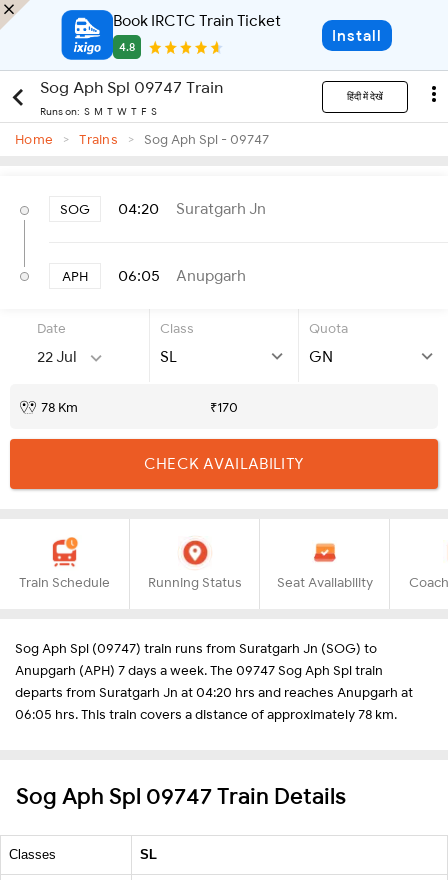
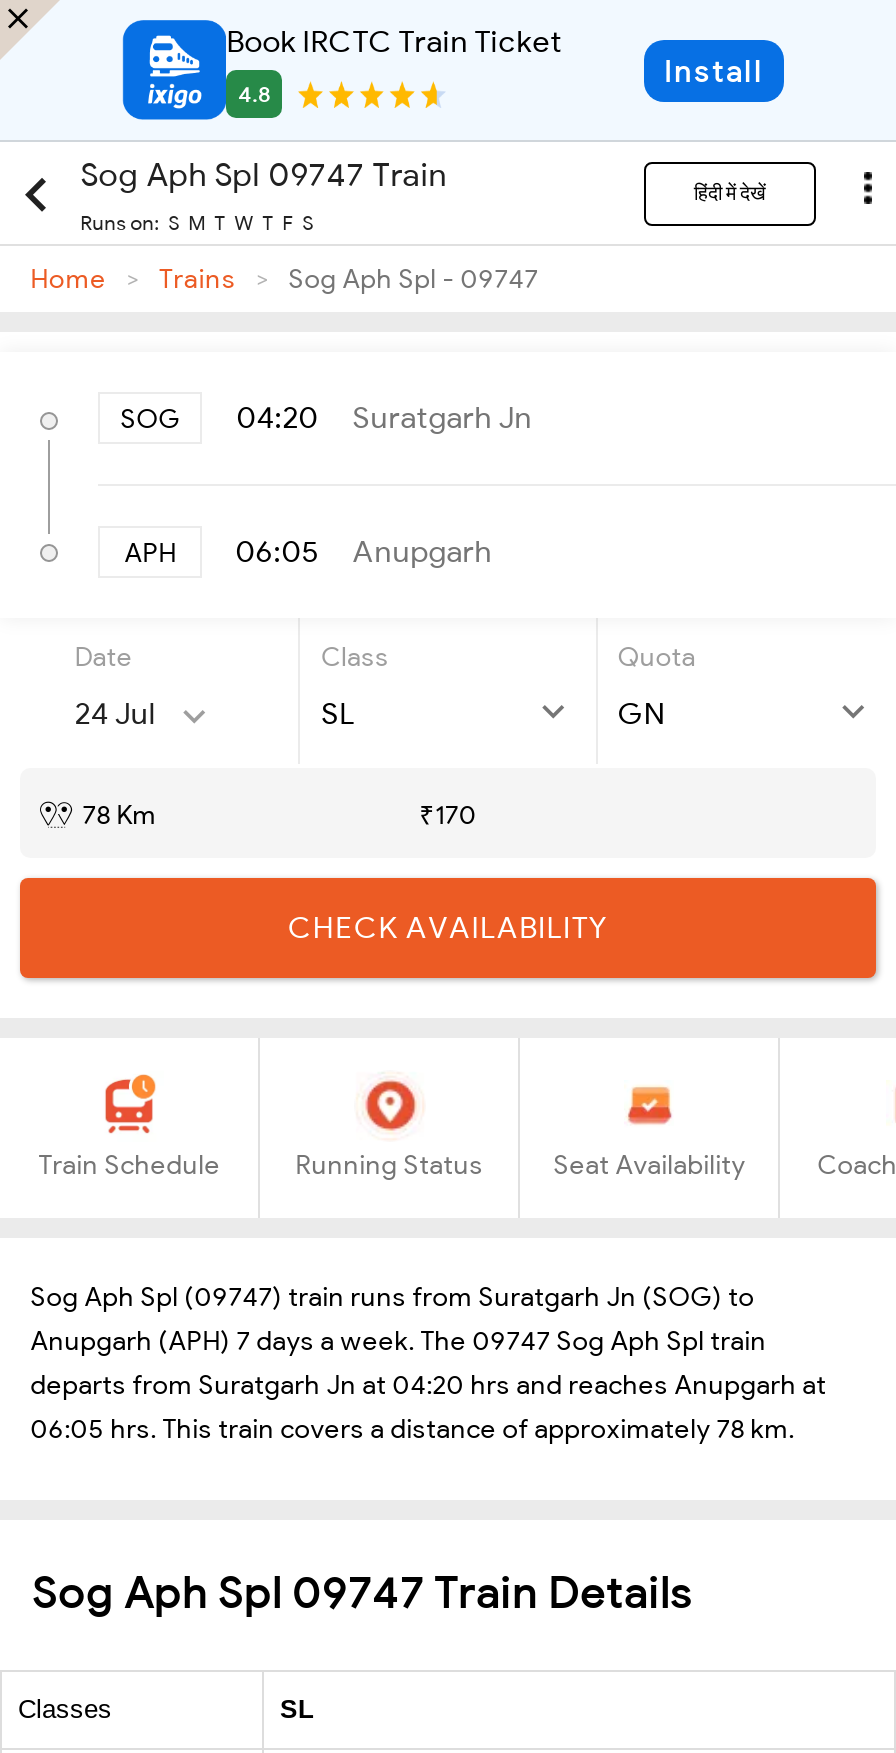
- 22 Jul
+ 24 Jul
